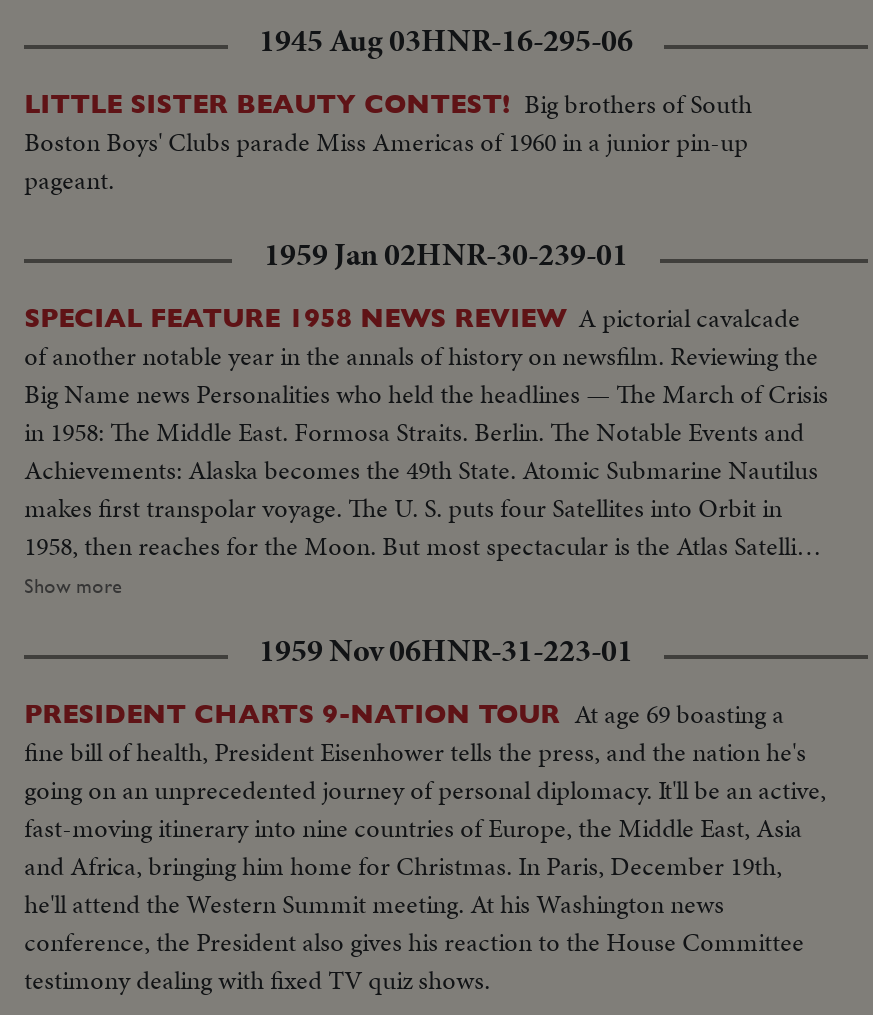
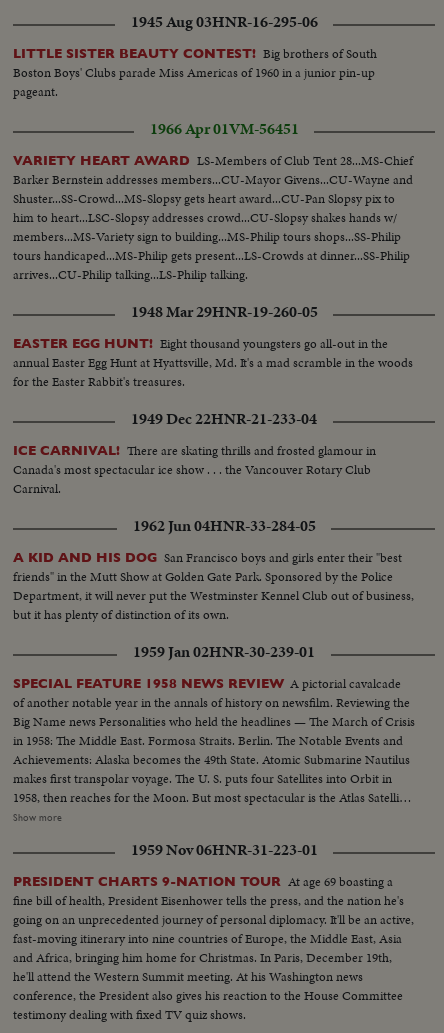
+ 1966 Apr 01VM-56451
+ VARIETY HEART AWARD LS-Members of Club Tent 28...MS-Chief
+ Barker Bernstein addresses members...CU-Mayor Givens...CU-Wayne and
+ Shuster...SS-Crowd...MS-Slopsy gets heart award...CU-Pan Slopsy pix to
+ him to heart...LSC-Slopsy addresses crowd...CU-Slopsy shakes hands w/
+ members...MS-Variety sign to building...MS-Philip tours shops...SS-Philip
+ tours handicaped...MS-Philip gets present...LS-Crowds at dinner...SS-Philip
+ arrives...CU-Philip talking...LS-Philip talking.
+ 1948 Mar 29HNR-19-260-05
+ EASTER EGG HUNT! Eight thousand youngsters go all-out in the
+ annual Easter Egg Hunt at Hyattsville, Md. It's a mad scramble in the woods
+ for the Easter Rabbit's treasures.
+ 1949 Dec 22HNR-21-233-04
+ ICE CARNIVAL! There are skating thrills and frosted glamour in
+ Canada's most spectacular ice show . . . the Vancouver Rotary Club
+ Carnival.
+ 1962 Jun 04HNR-33-284-05
+ A KID AND HIS DOG San Francisco boys and girls enter their "best
+ friends" in the Mutt Show at Golden Gate Park. Sponsored by the Police
+ Department, it will never put the Westminster Kennel Club out of business,
+ but it has plenty of distinction of its own.
